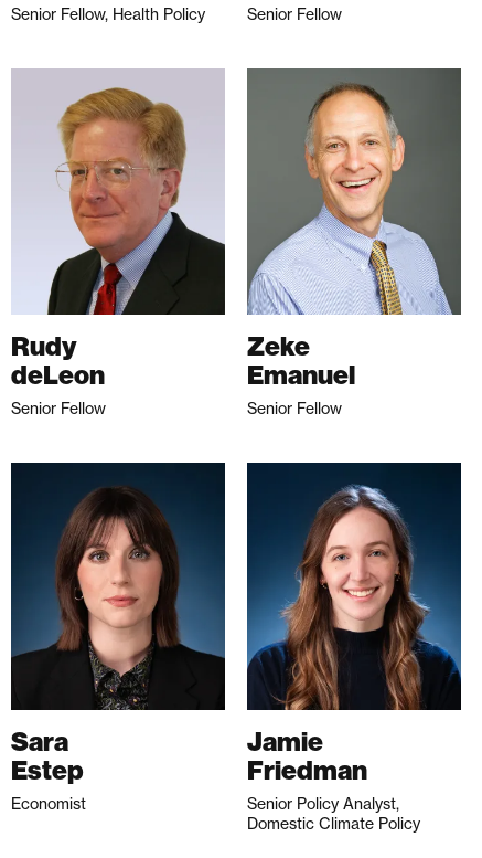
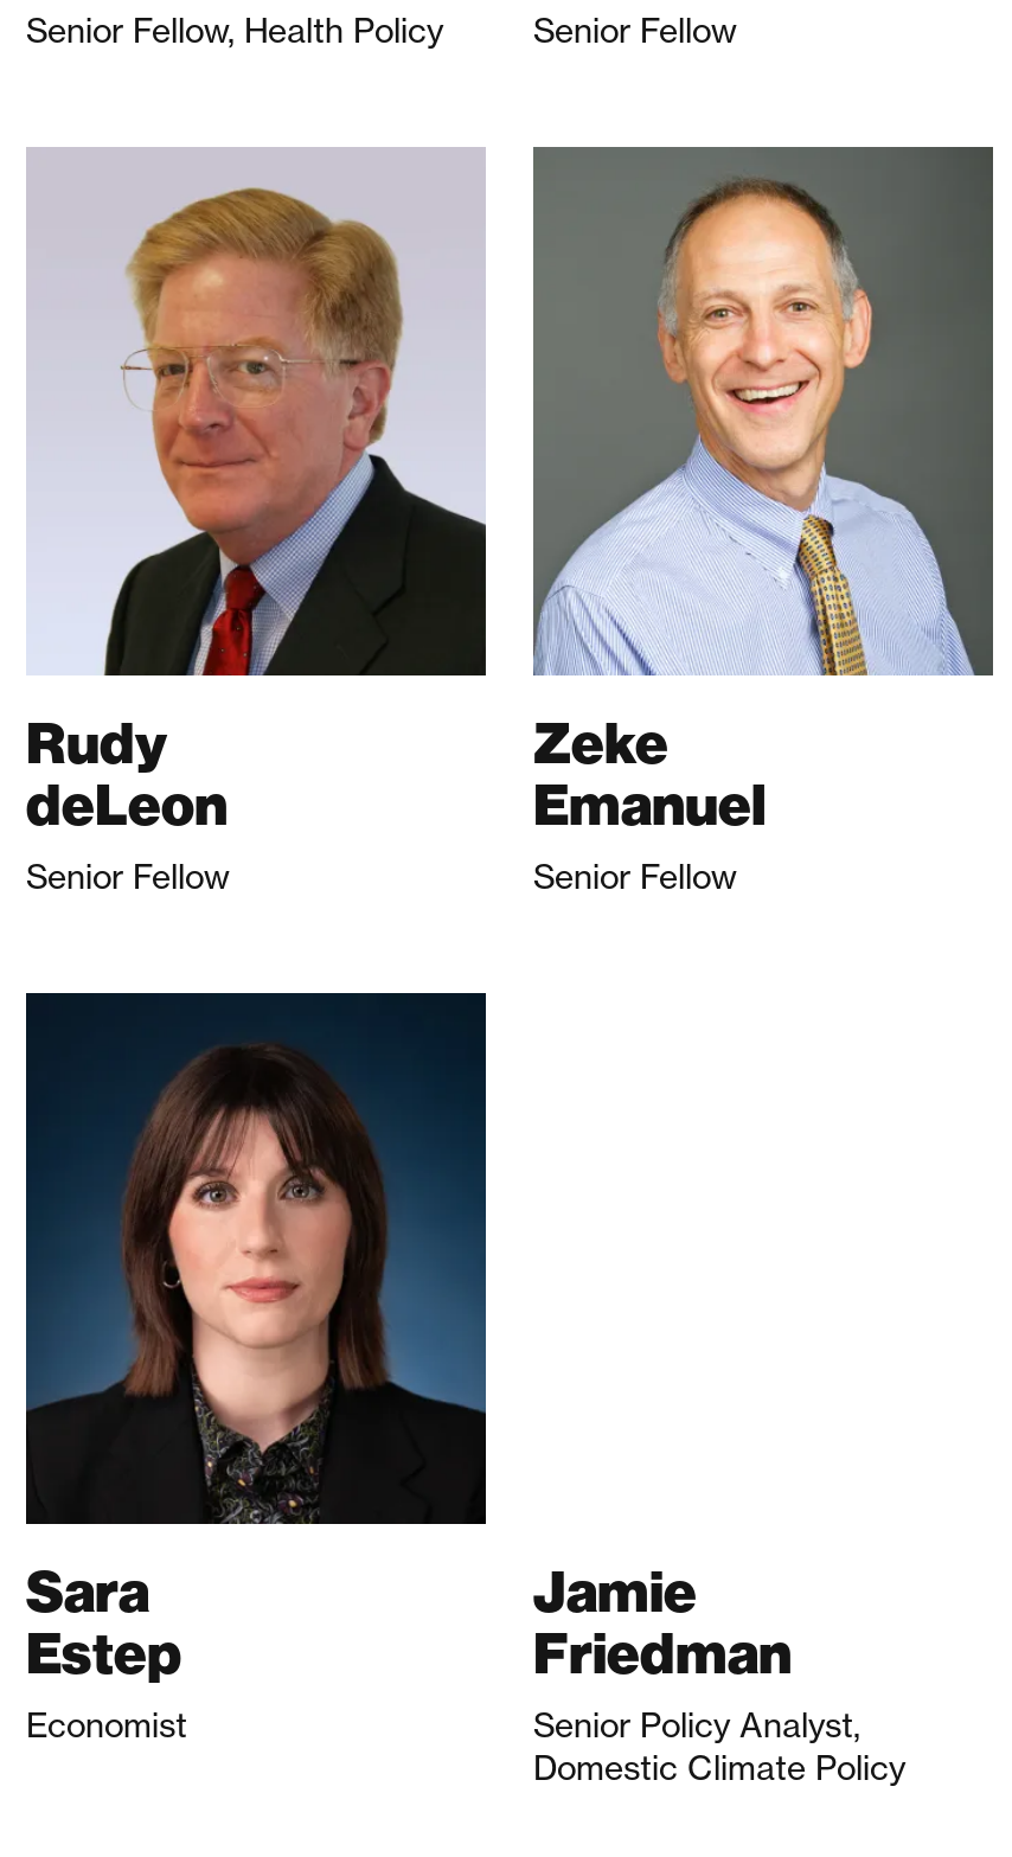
- [image]
